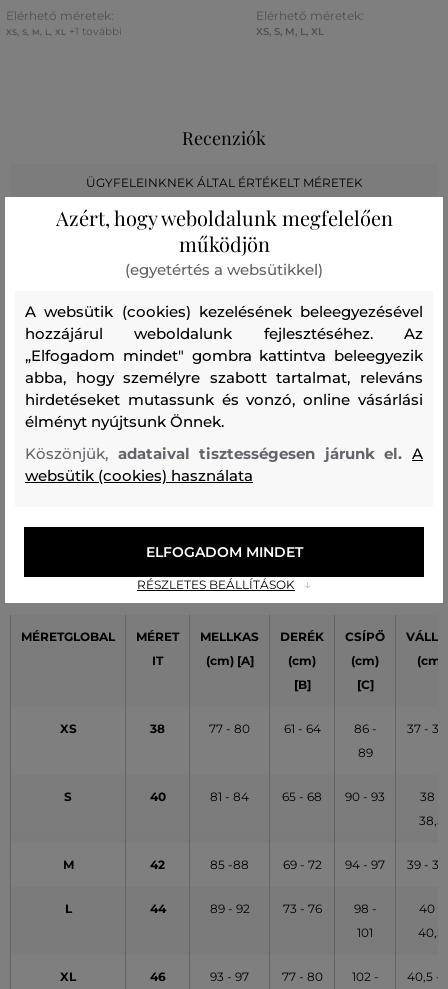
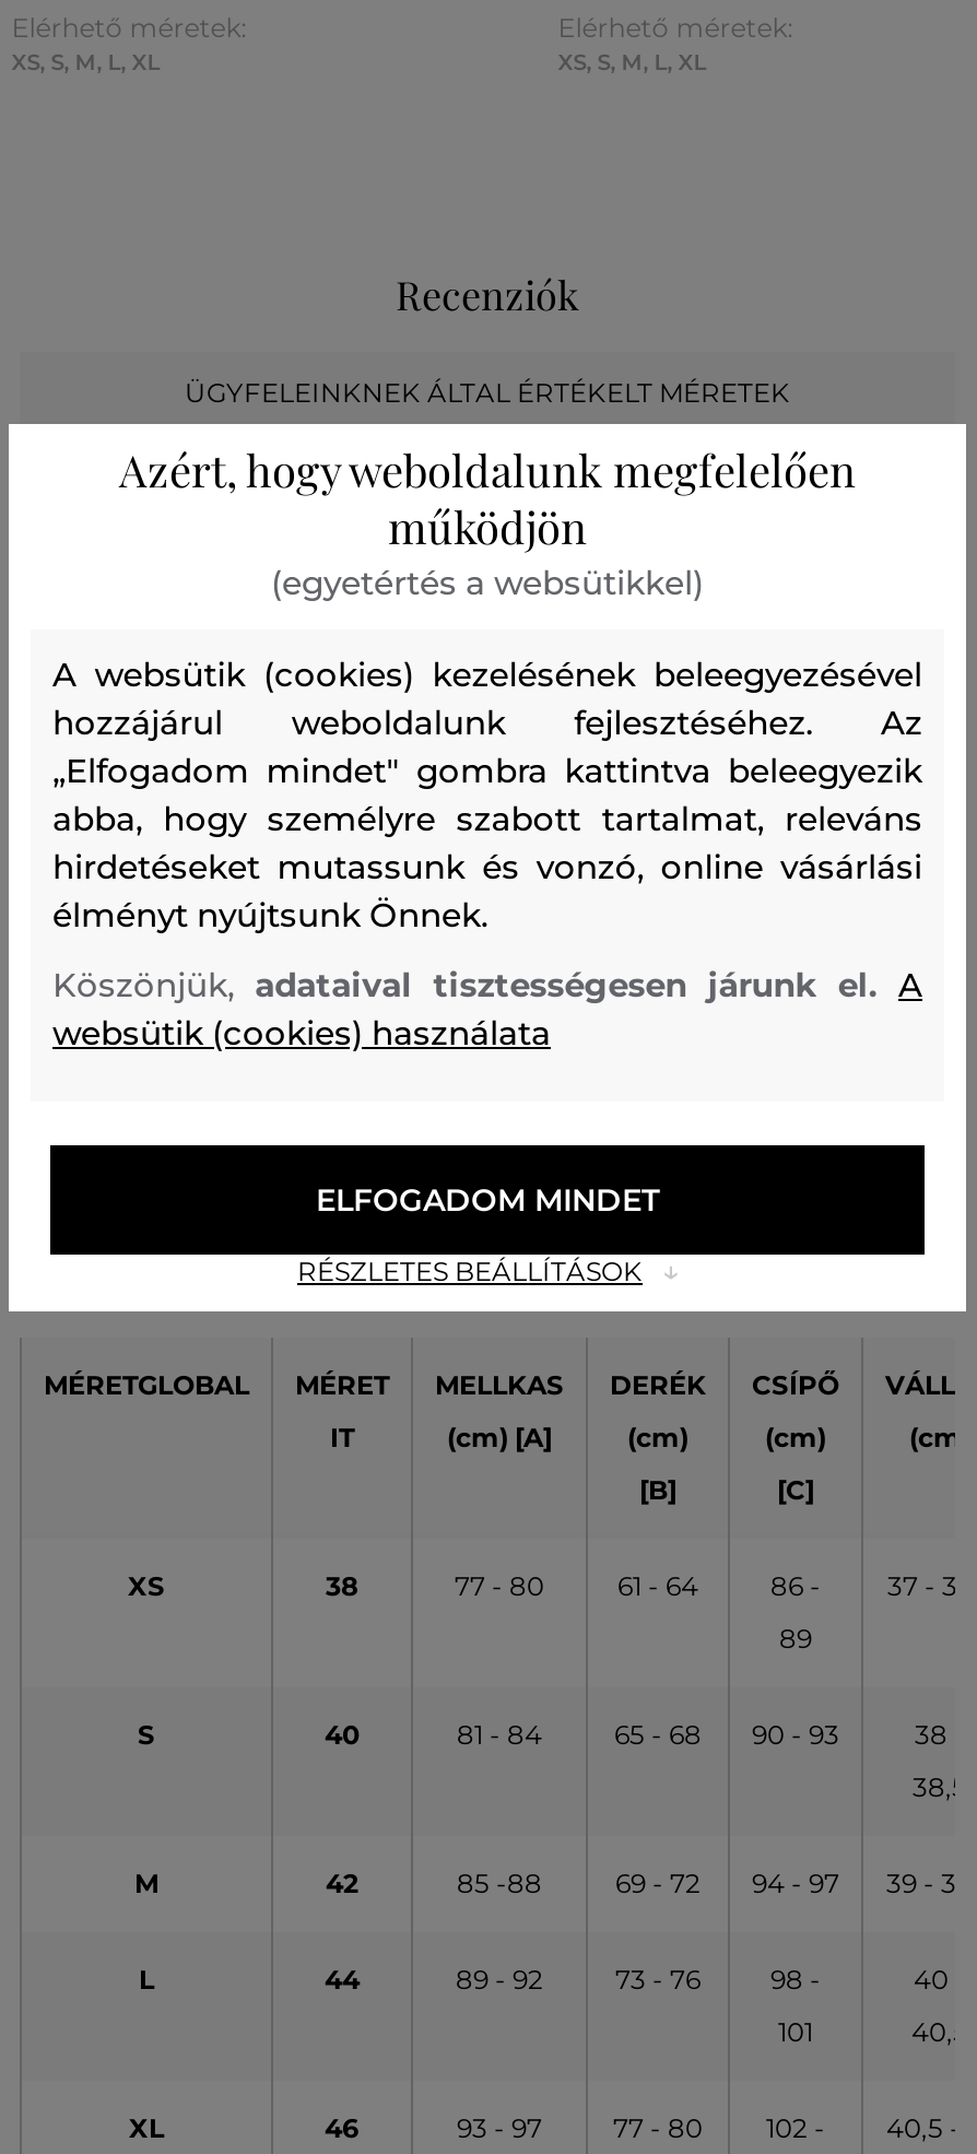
- XS S M L XL +1 további
+ XS S M L XL
